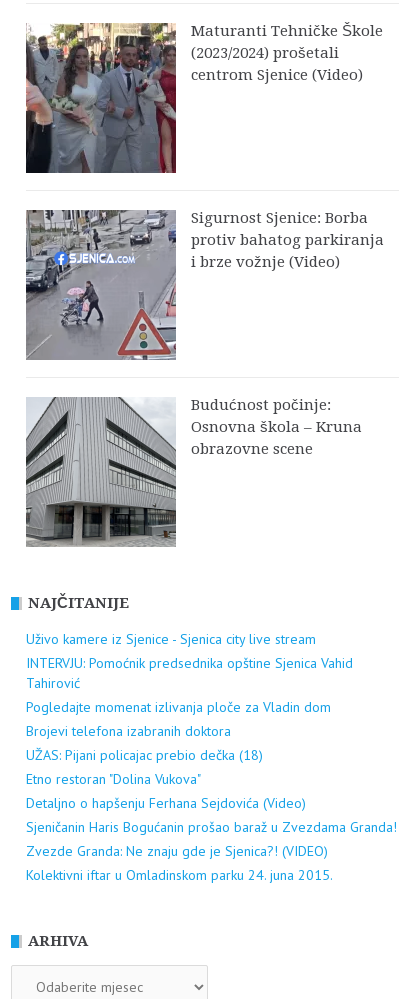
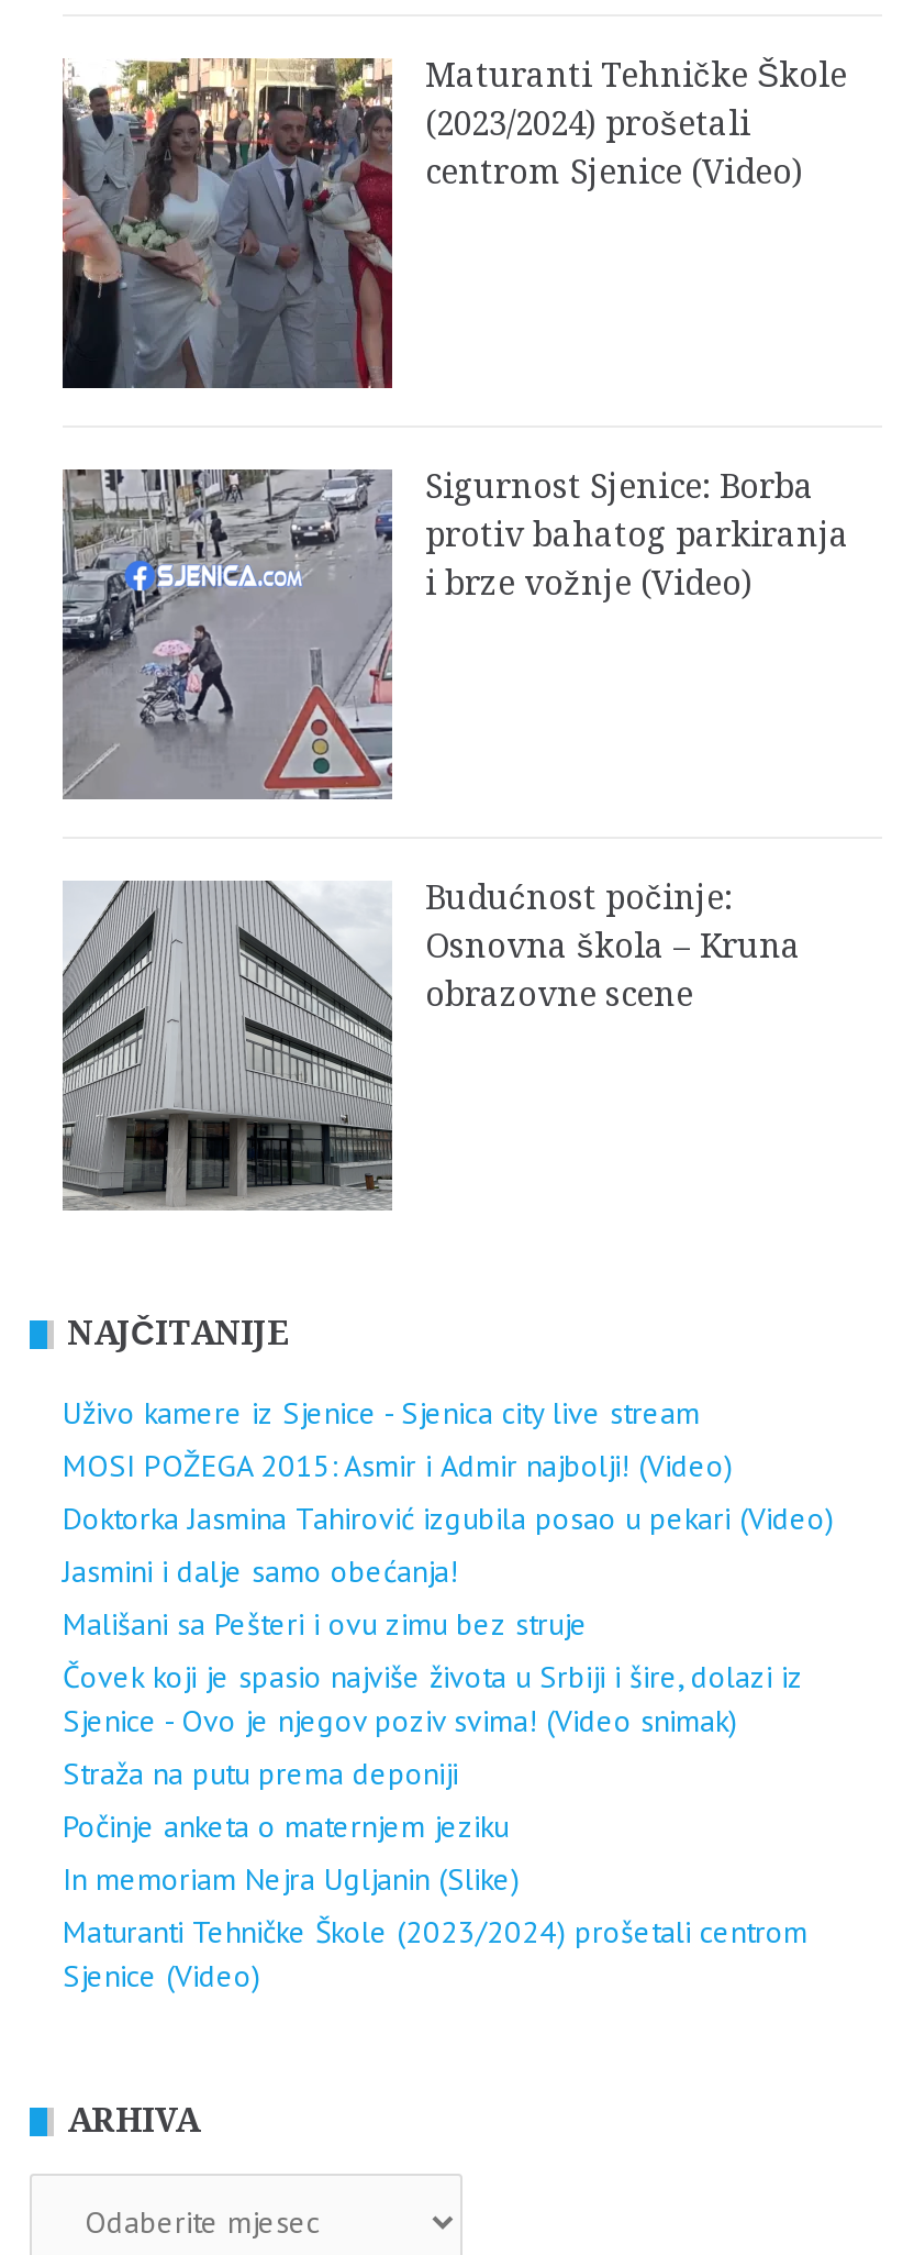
- INTERVJU: Pomoćnik predsednika opštine Sjenica Vahid
- Tahirović
- Pogledajte momenat izlivanja ploče za Vladin dom
- Brojevi telefona izabranih doktora
- UŽAS: Pijani policajac prebio dečka (18)
- Etno restoran "Dolina Vukova"
- Detaljno o hapšenju Ferhana Sejdovića (Video)
- Sjeničanin Haris Bogućanin prošao baraž u Zvezdama Granda!
- Zvezde Granda: Ne znaju gde je Sjenica?! (VIDEO)
- Kolektivni iftar u Omladinskom parku 24. juna 2015.
+ MOSI POŽEGA 2015: Asmir i Admir najbolji! (Video)
+ Doktorka Jasmina Tahirović izgubila posao u pekari (Video)
+ Jasmini i dalje samo obećanja!
+ Mališani sa Pešteri i ovu zimu bez struje
+ Čovek koji je spasio najviše života u Srbiji i šire, dolazi iz
+ Sjenice - Ovo je njegov poziv svima! (Video snimak)
+ Straža na putu prema deponiji
+ Počinje anketa o maternjem jeziku
+ In memoriam Nejra Ugljanin (Slike)
+ Maturanti Tehničke Škole (2023/2024) prošetali centrom
+ Sjenice (Video)
